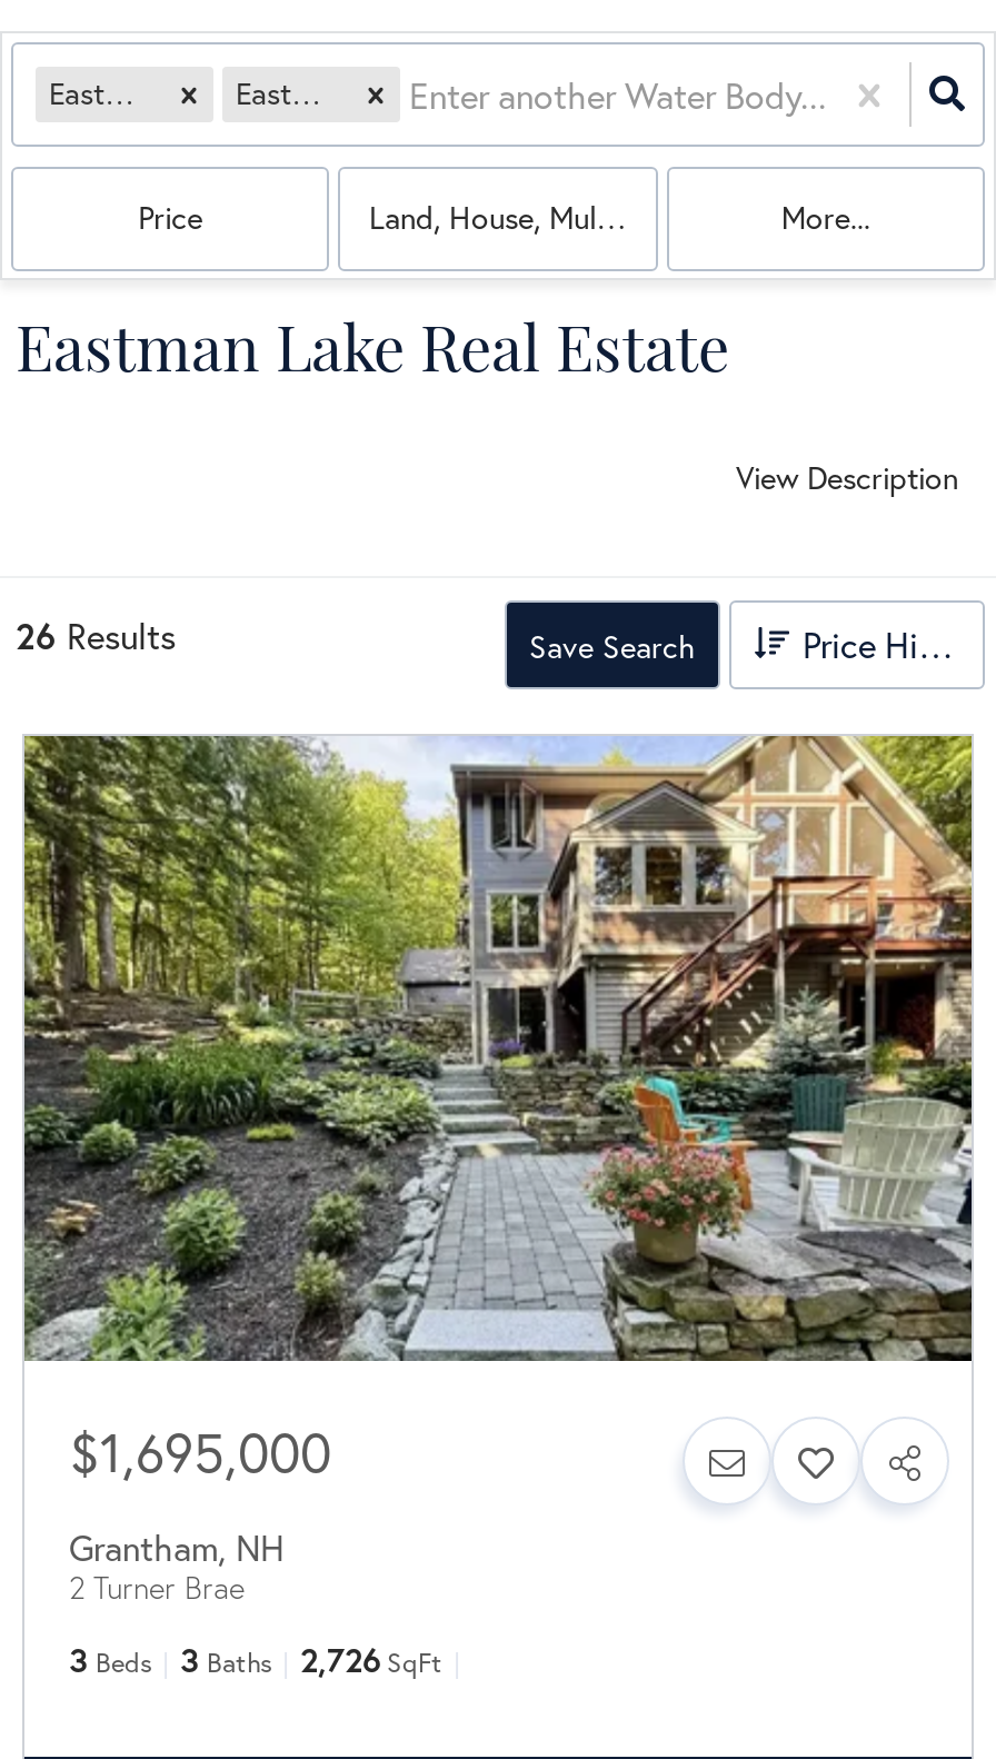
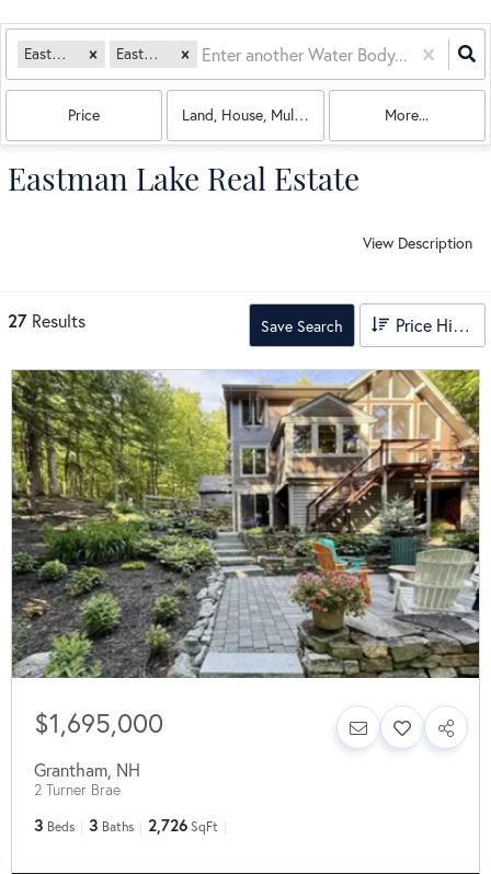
- 26 Results
+ 27 Results
